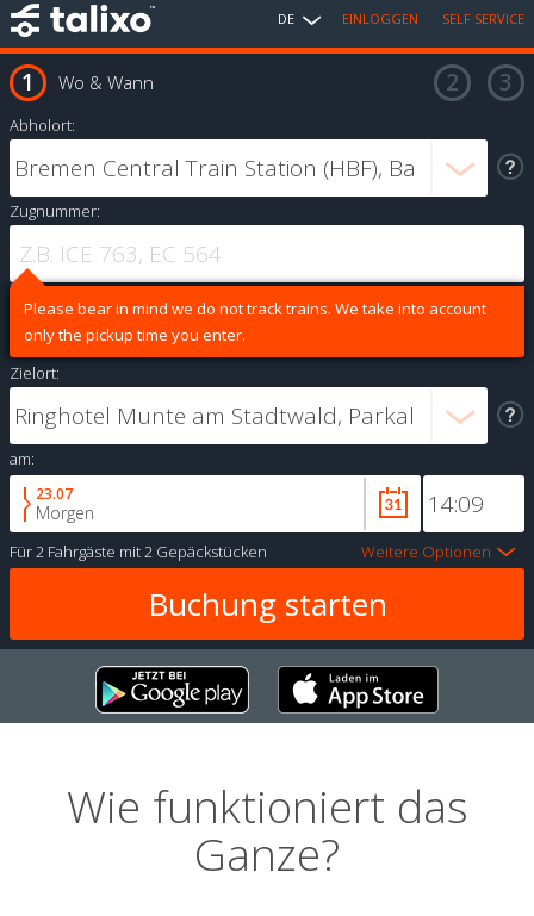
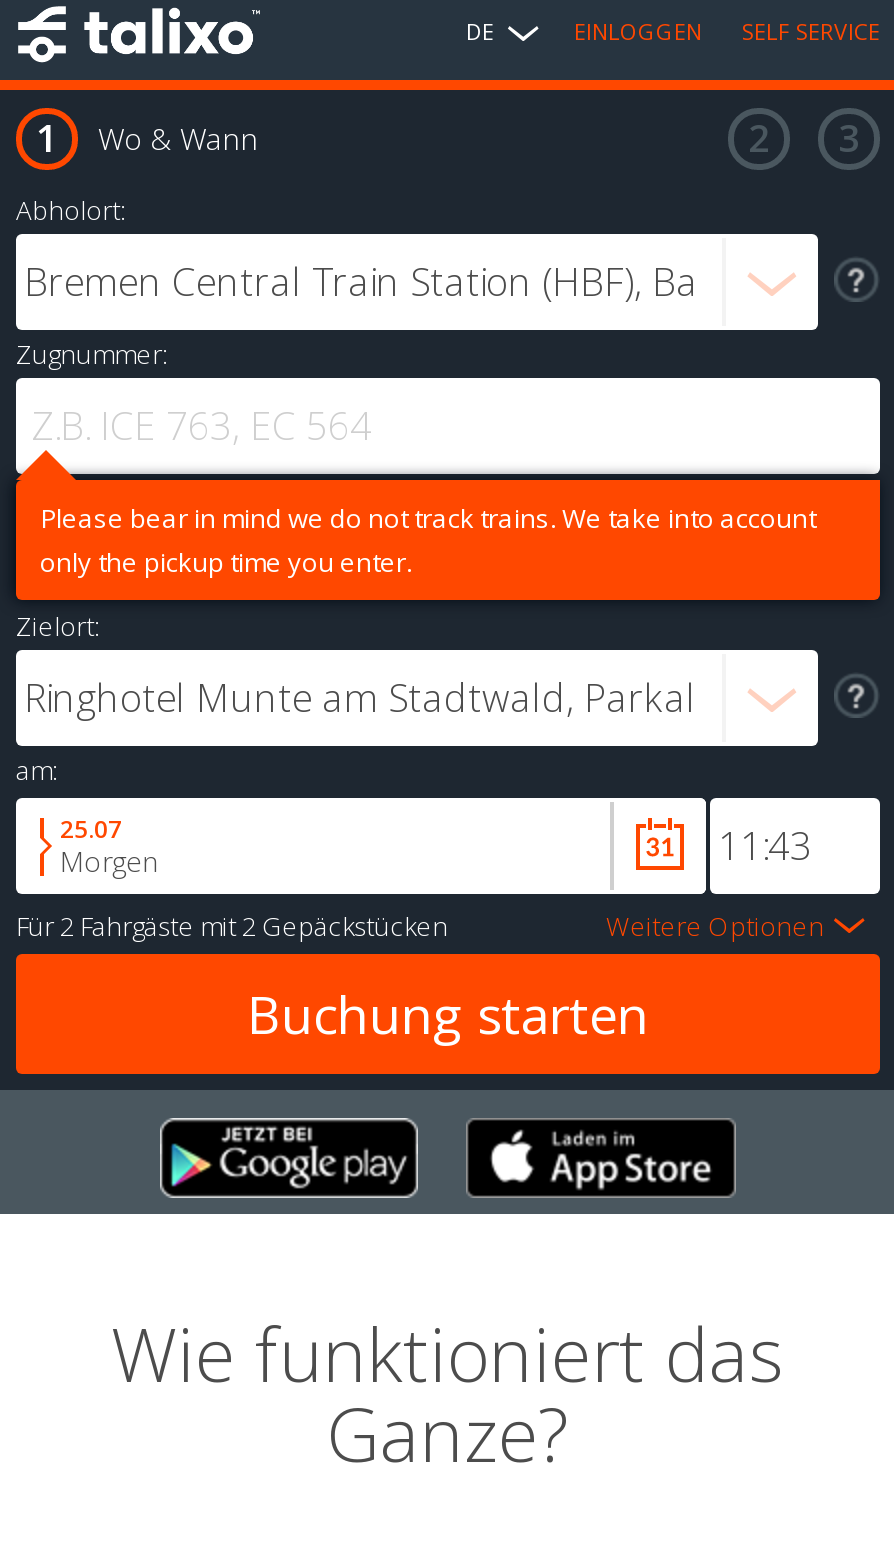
- 23.07
+ 25.07
